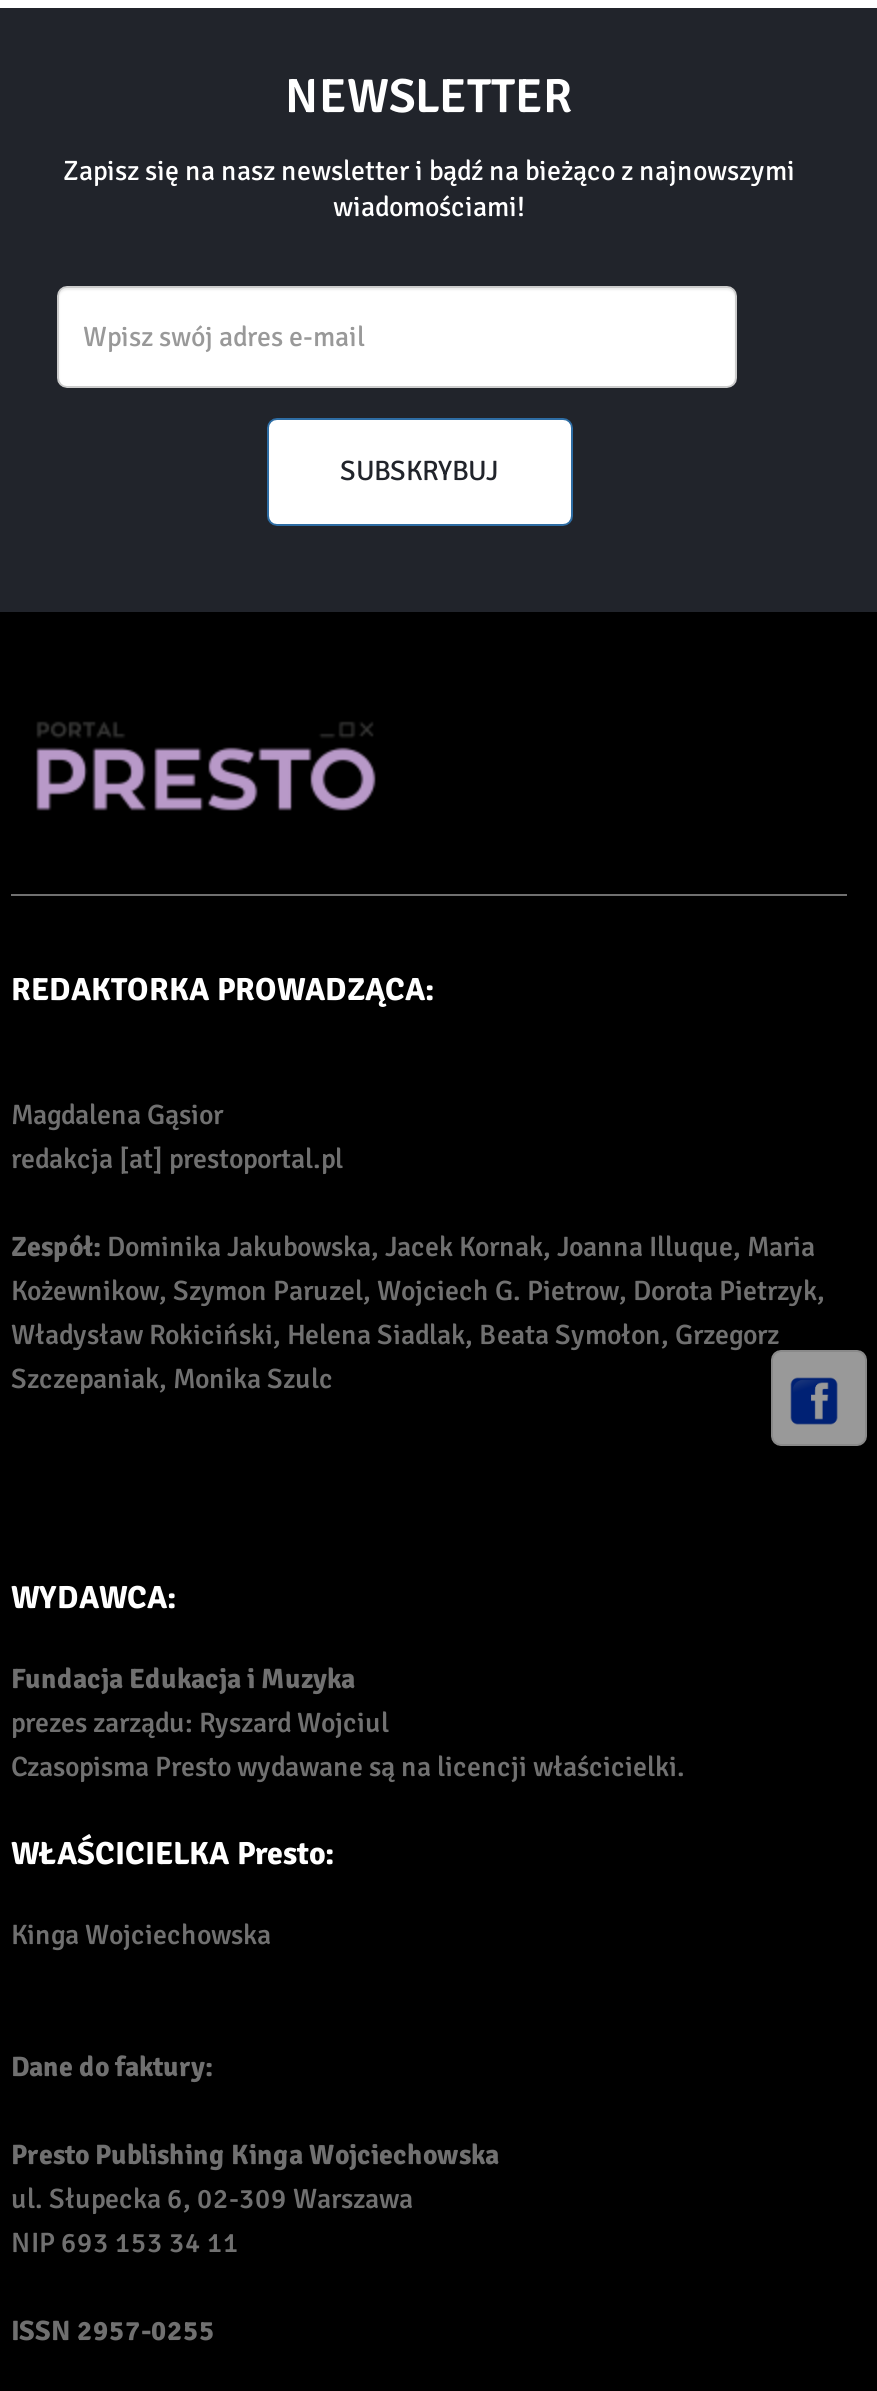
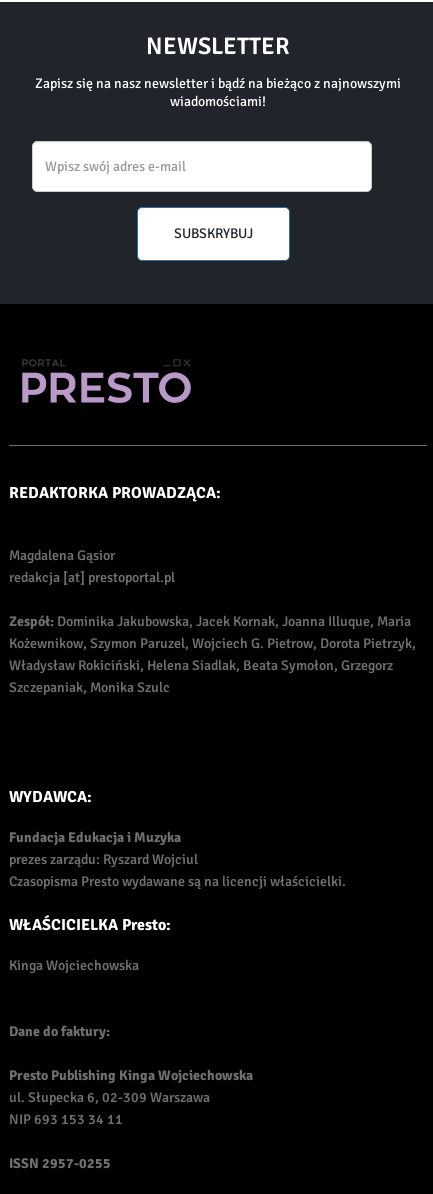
- [image]
